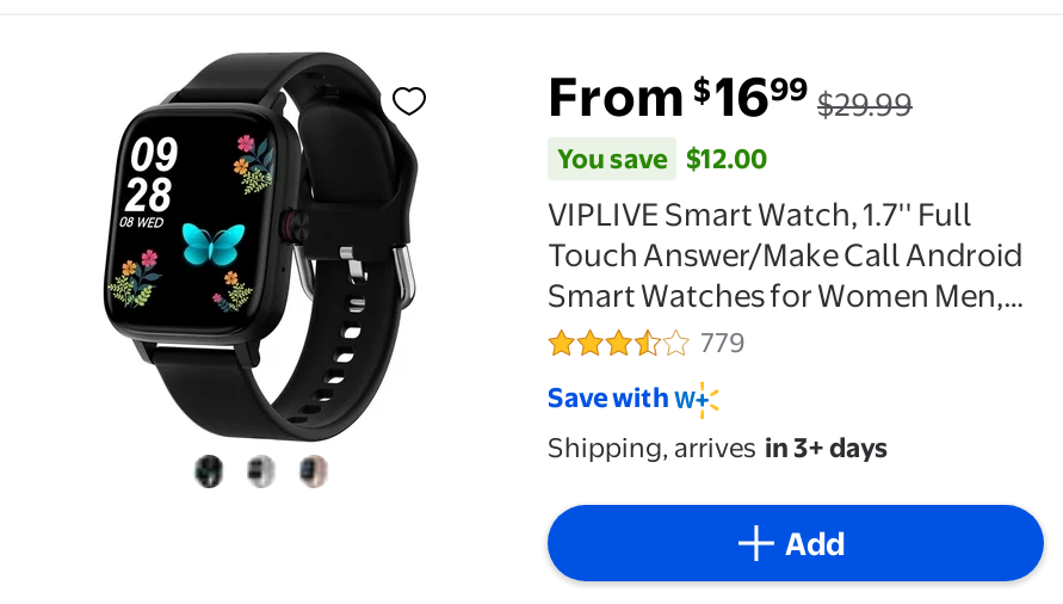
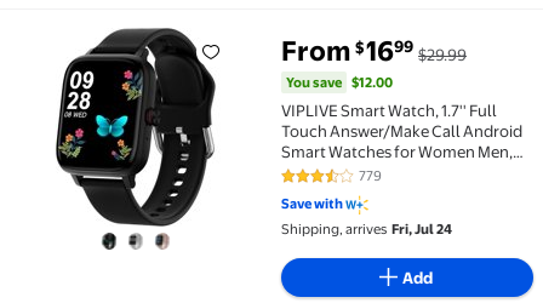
- Shipping, arrives in 3+ days
+ Shipping, arrives Fri, Jul 24
